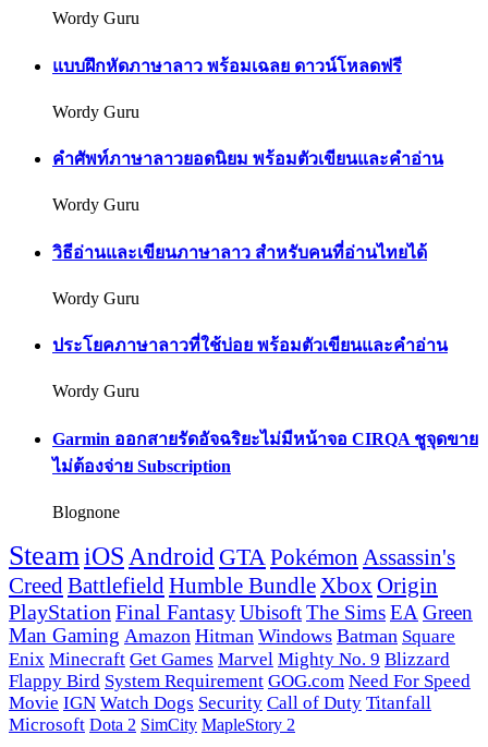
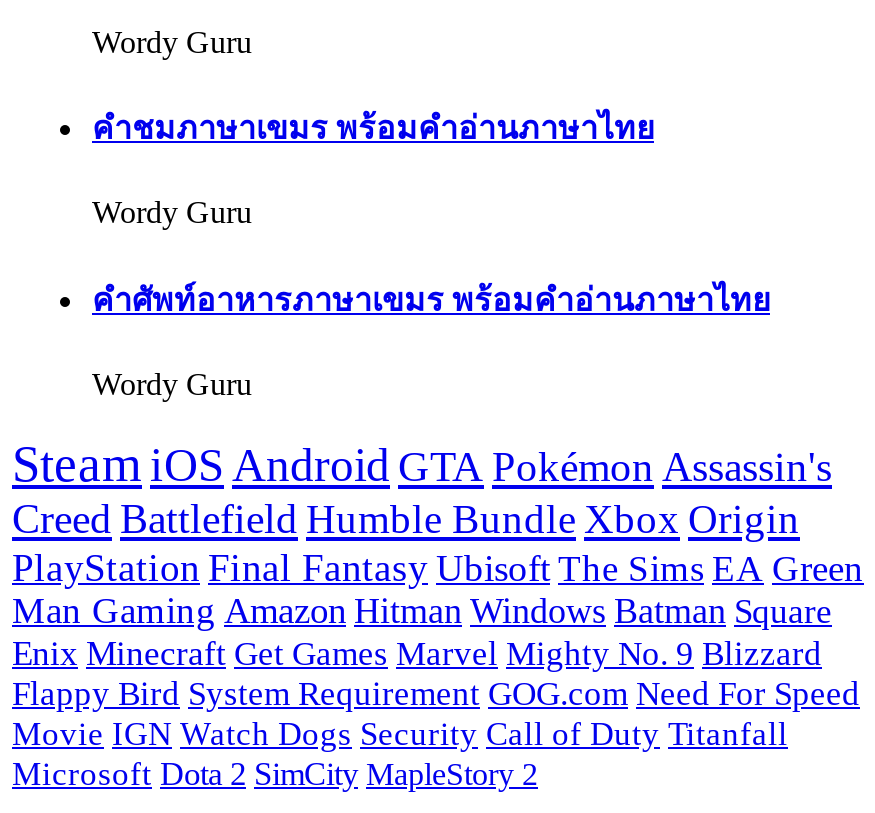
- แบบฝึกหัดภาษาลาว พร้อมเฉลย ดาวน์โหลดฟรี
+ คำชมภาษาเขมร พร้อมคำอ่านภาษาไทย

- คำศัพท์ภาษาลาวยอดนิยม พร้อมตัวเขียนและคำอ่าน
+ คำศัพท์อาหารภาษาเขมร พร้อมคำอ่านภาษาไทย

- วิธีอ่านและเขียนภาษาลาว สำหรับคนที่อ่านไทยได้
- Wordy Guru
- ประโยคภาษาลาวที่ใช้บ่อย พร้อมตัวเขียนและคำอ่าน
- Wordy Guru
- Garmin ออกสายรัดอัจฉริยะไม่มีหน้าจอ CIRQA ชูจุดขาย
- ไม่ต้องจ่าย Subscription
- Blognone
